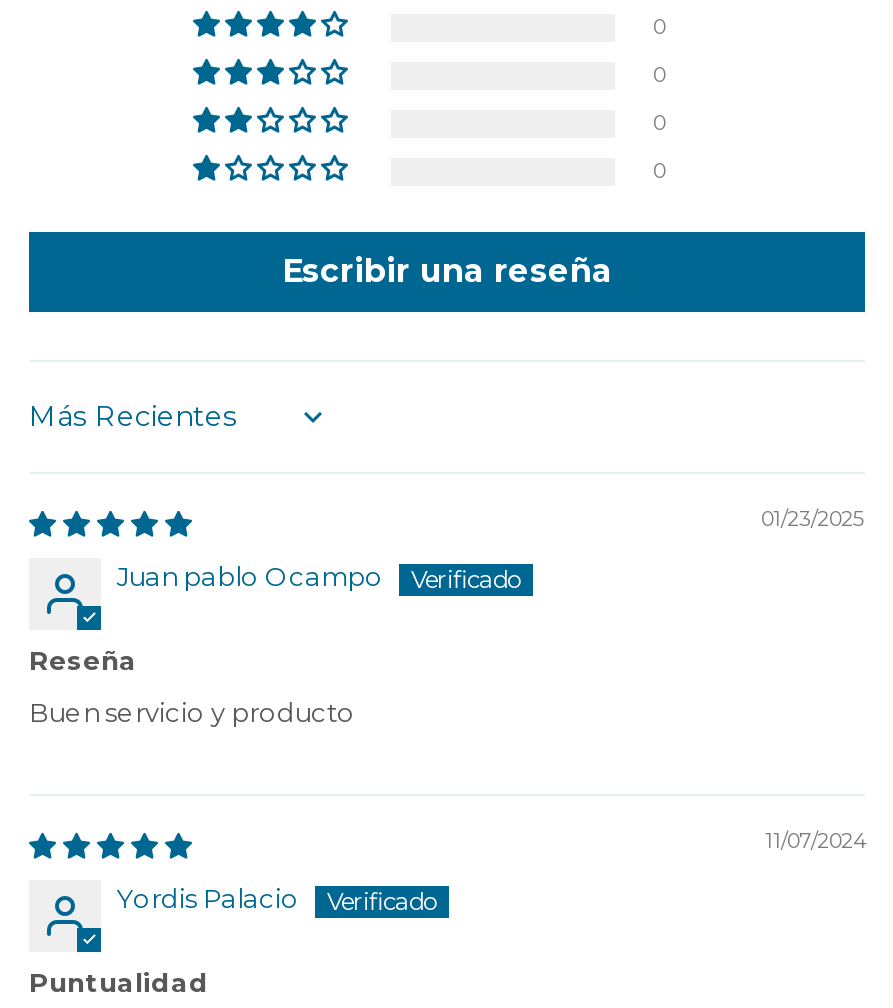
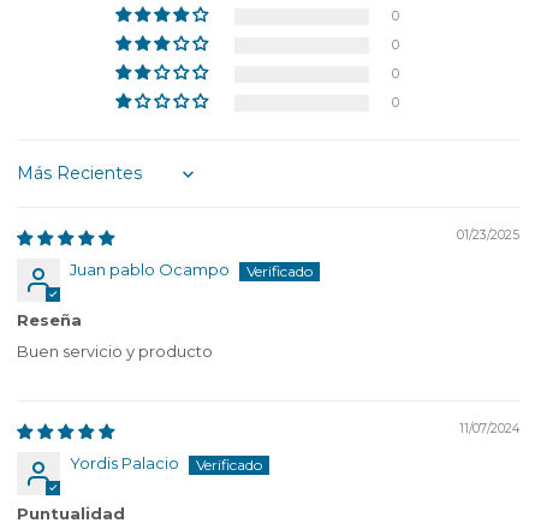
- Escribir una reseña
